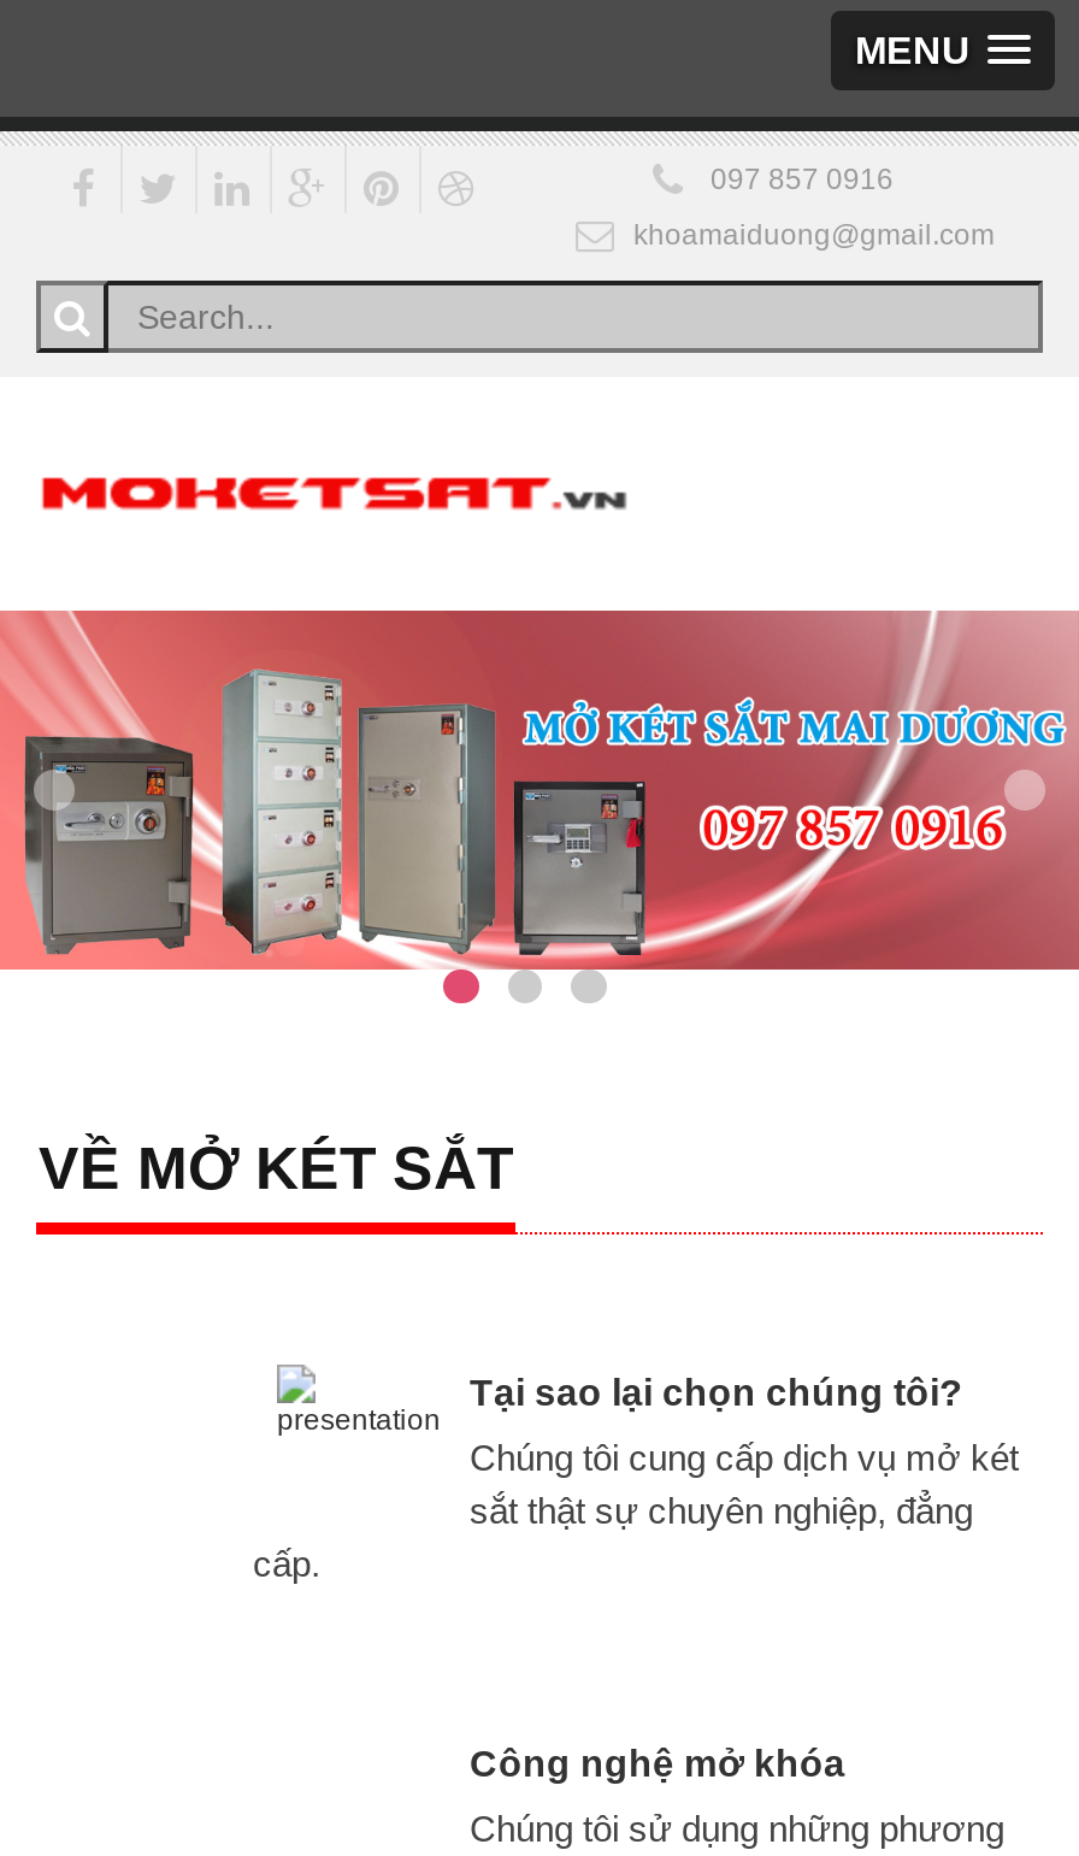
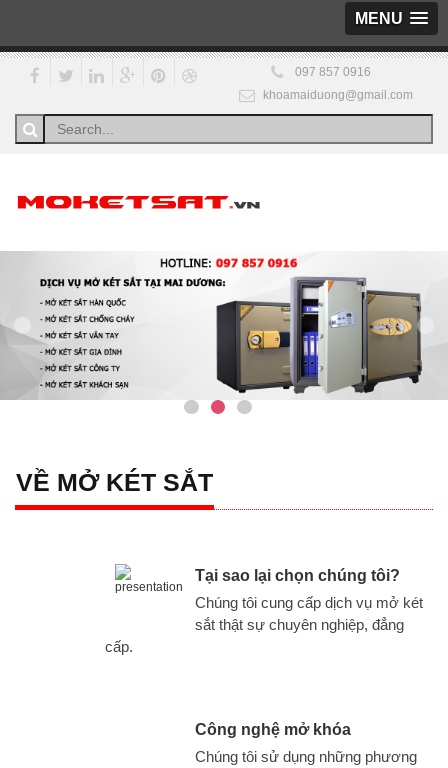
- [image]
+ [image]
